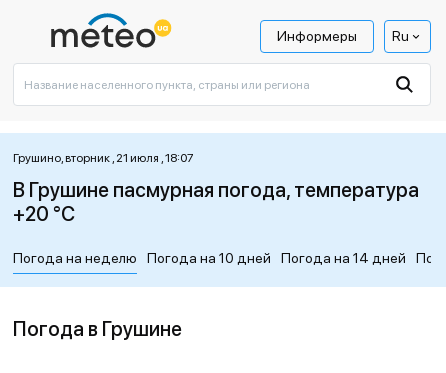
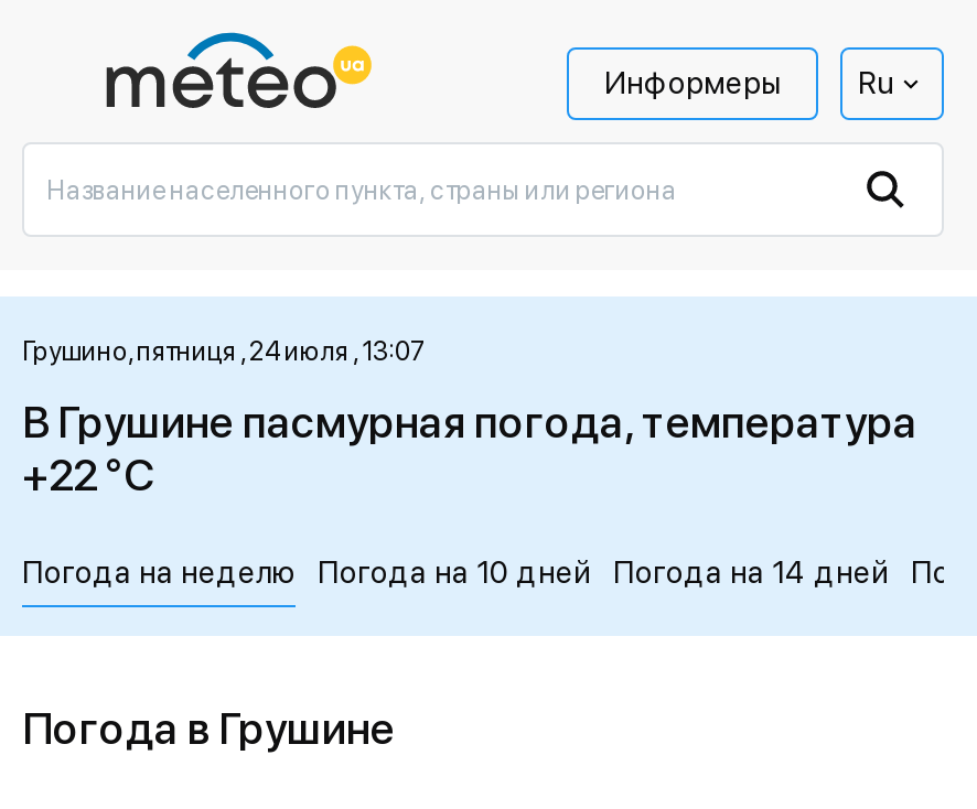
- Грушино, вторник , 21 июля , 18:07
+ Грушино, пятниця , 24 июля , 13:07

- +20 °C
+ +22 °C
